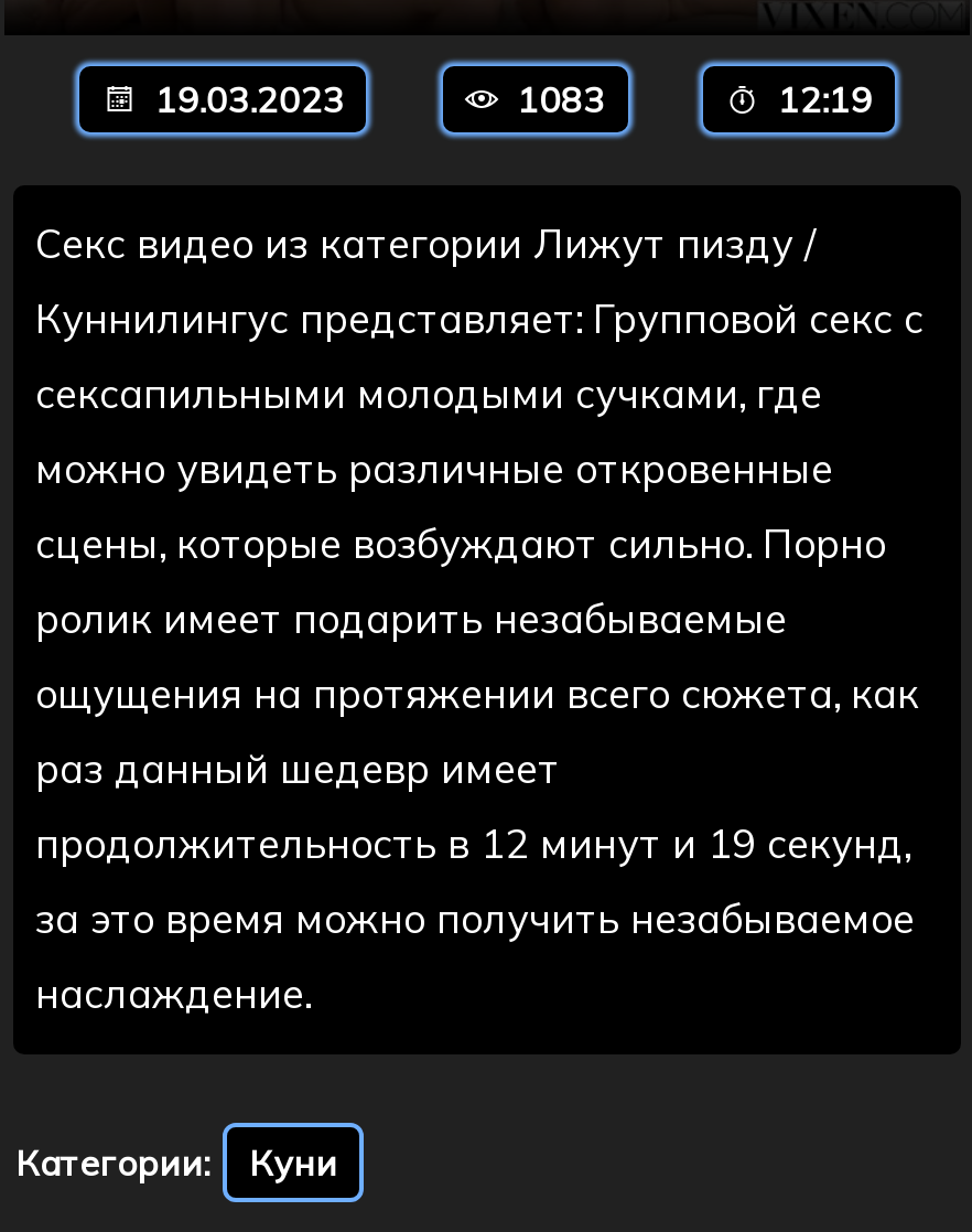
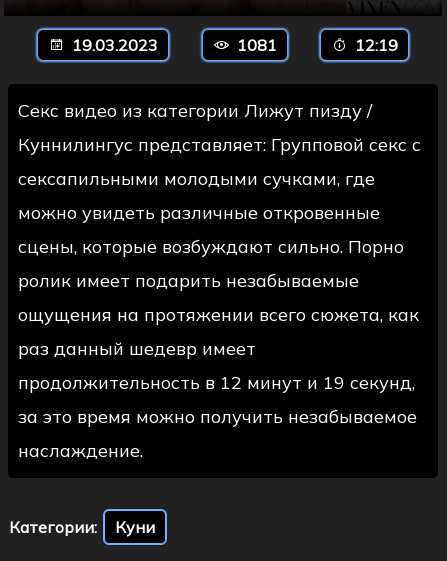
- 1083
+ 1081
